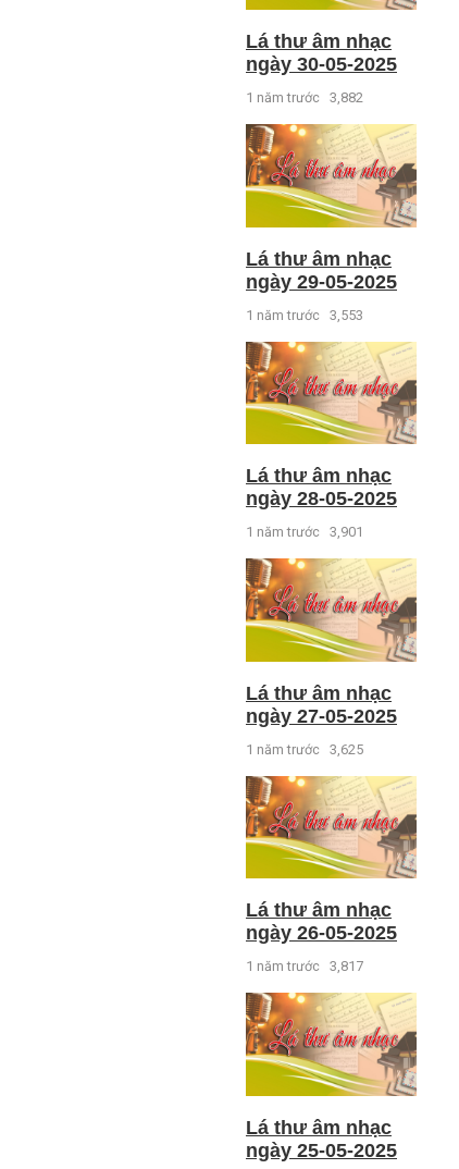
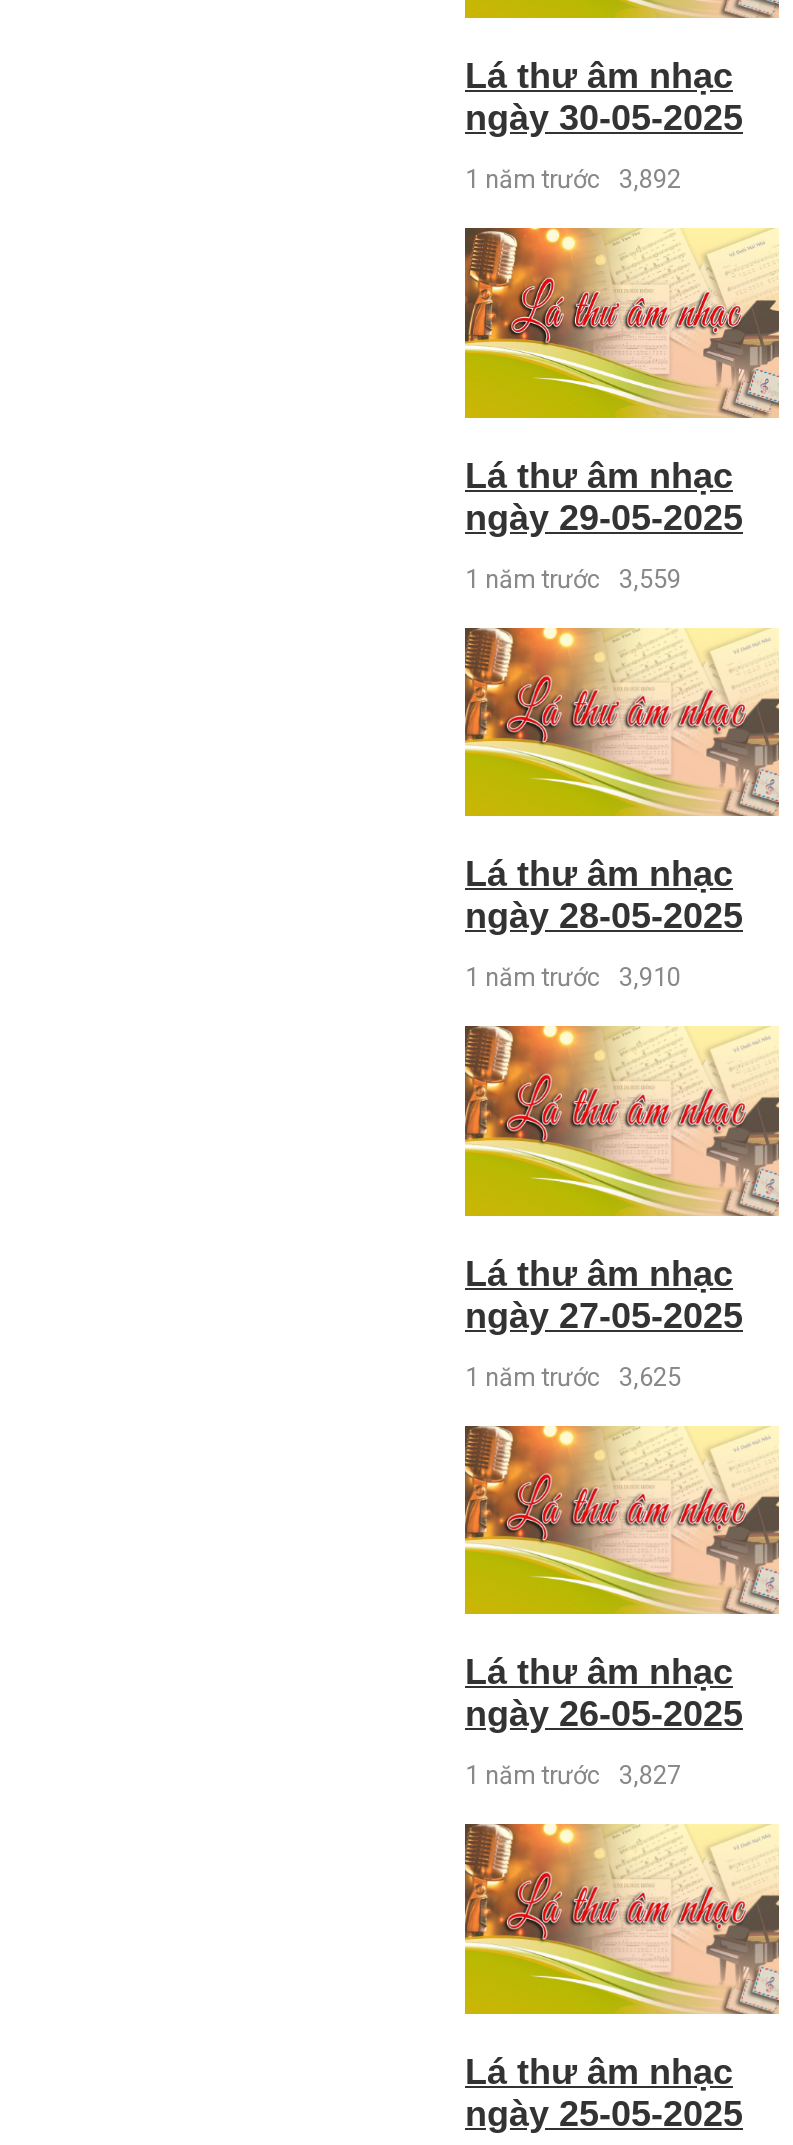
- 1 năm trước 3,882
+ 1 năm trước 3,892

- 1 năm trước 3,553
+ 1 năm trước 3,559

- 1 năm trước 3,901
+ 1 năm trước 3,910

- 1 năm trước 3,817
+ 1 năm trước 3,827
